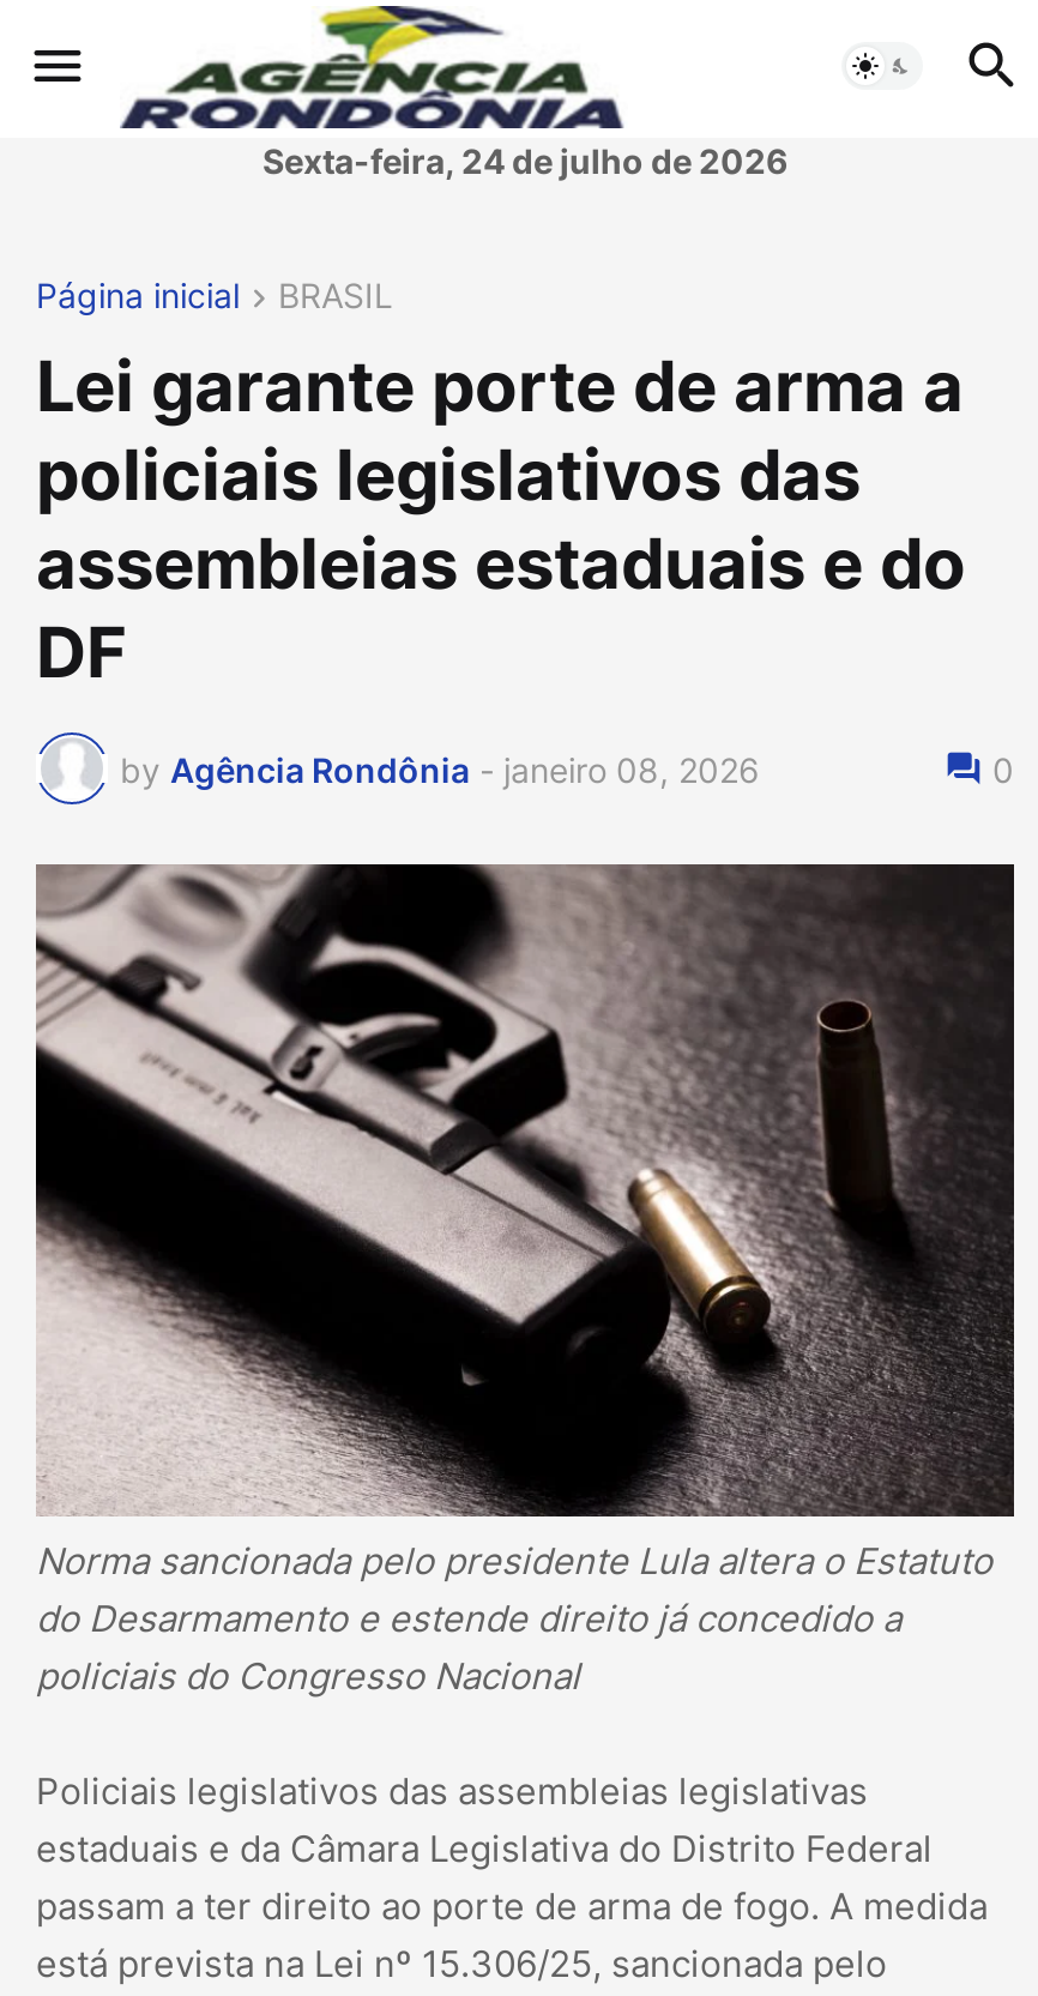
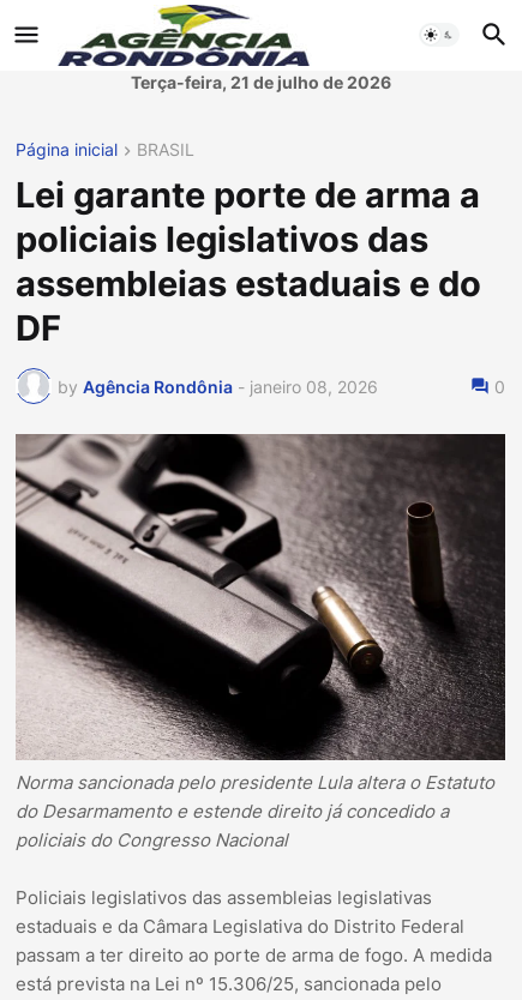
- Sexta-feira, 24 de julho de 2026
+ Terça-feira, 21 de julho de 2026
